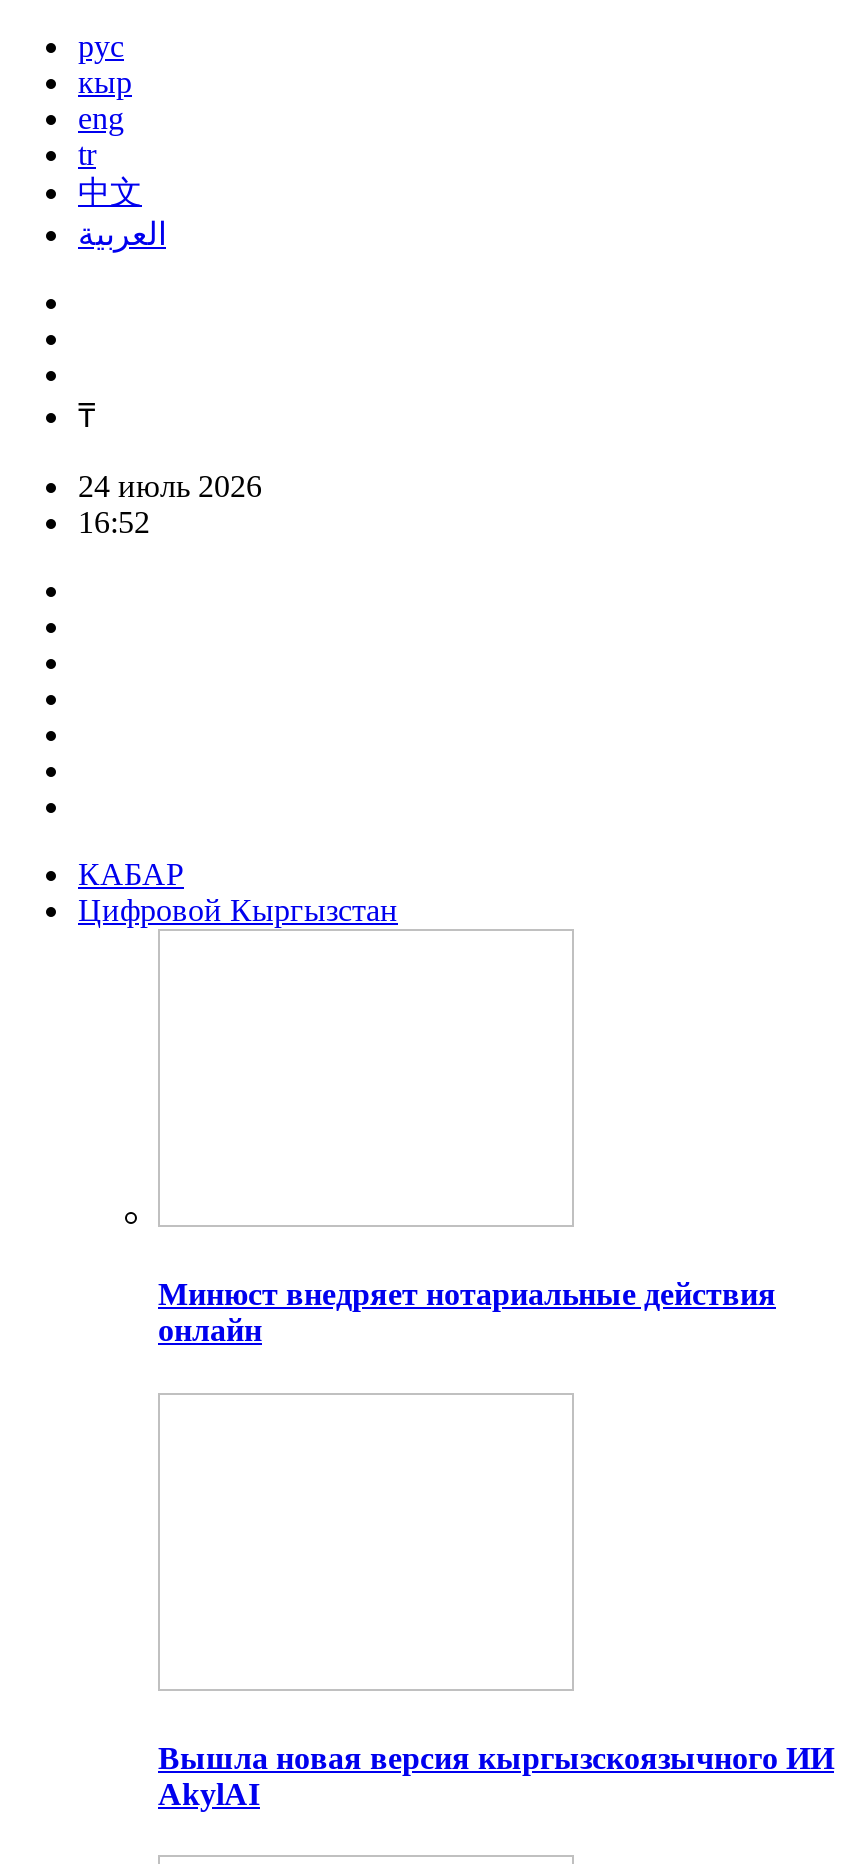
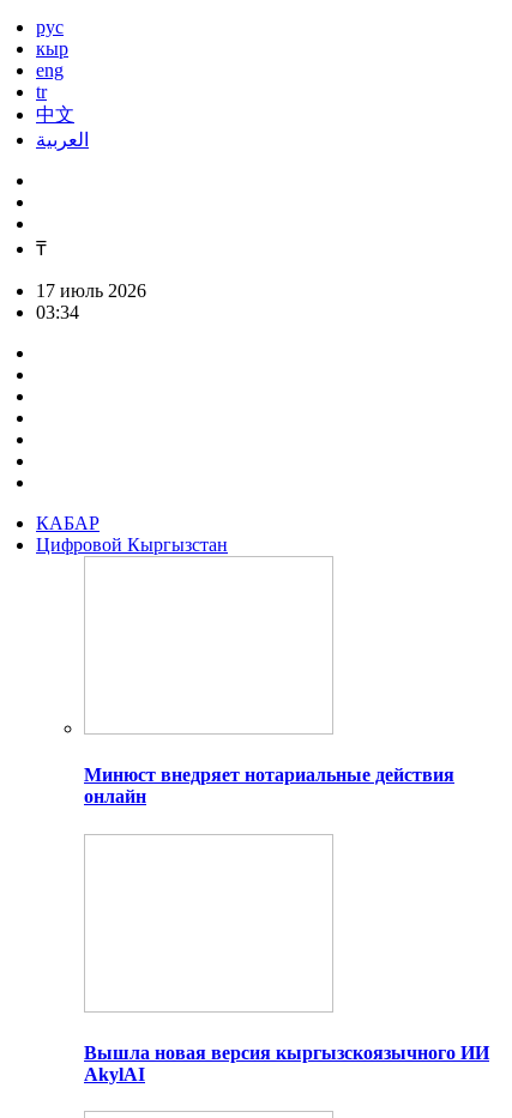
- 24 июль 2026
+ 17 июль 2026

- 16:52
+ 03:34
